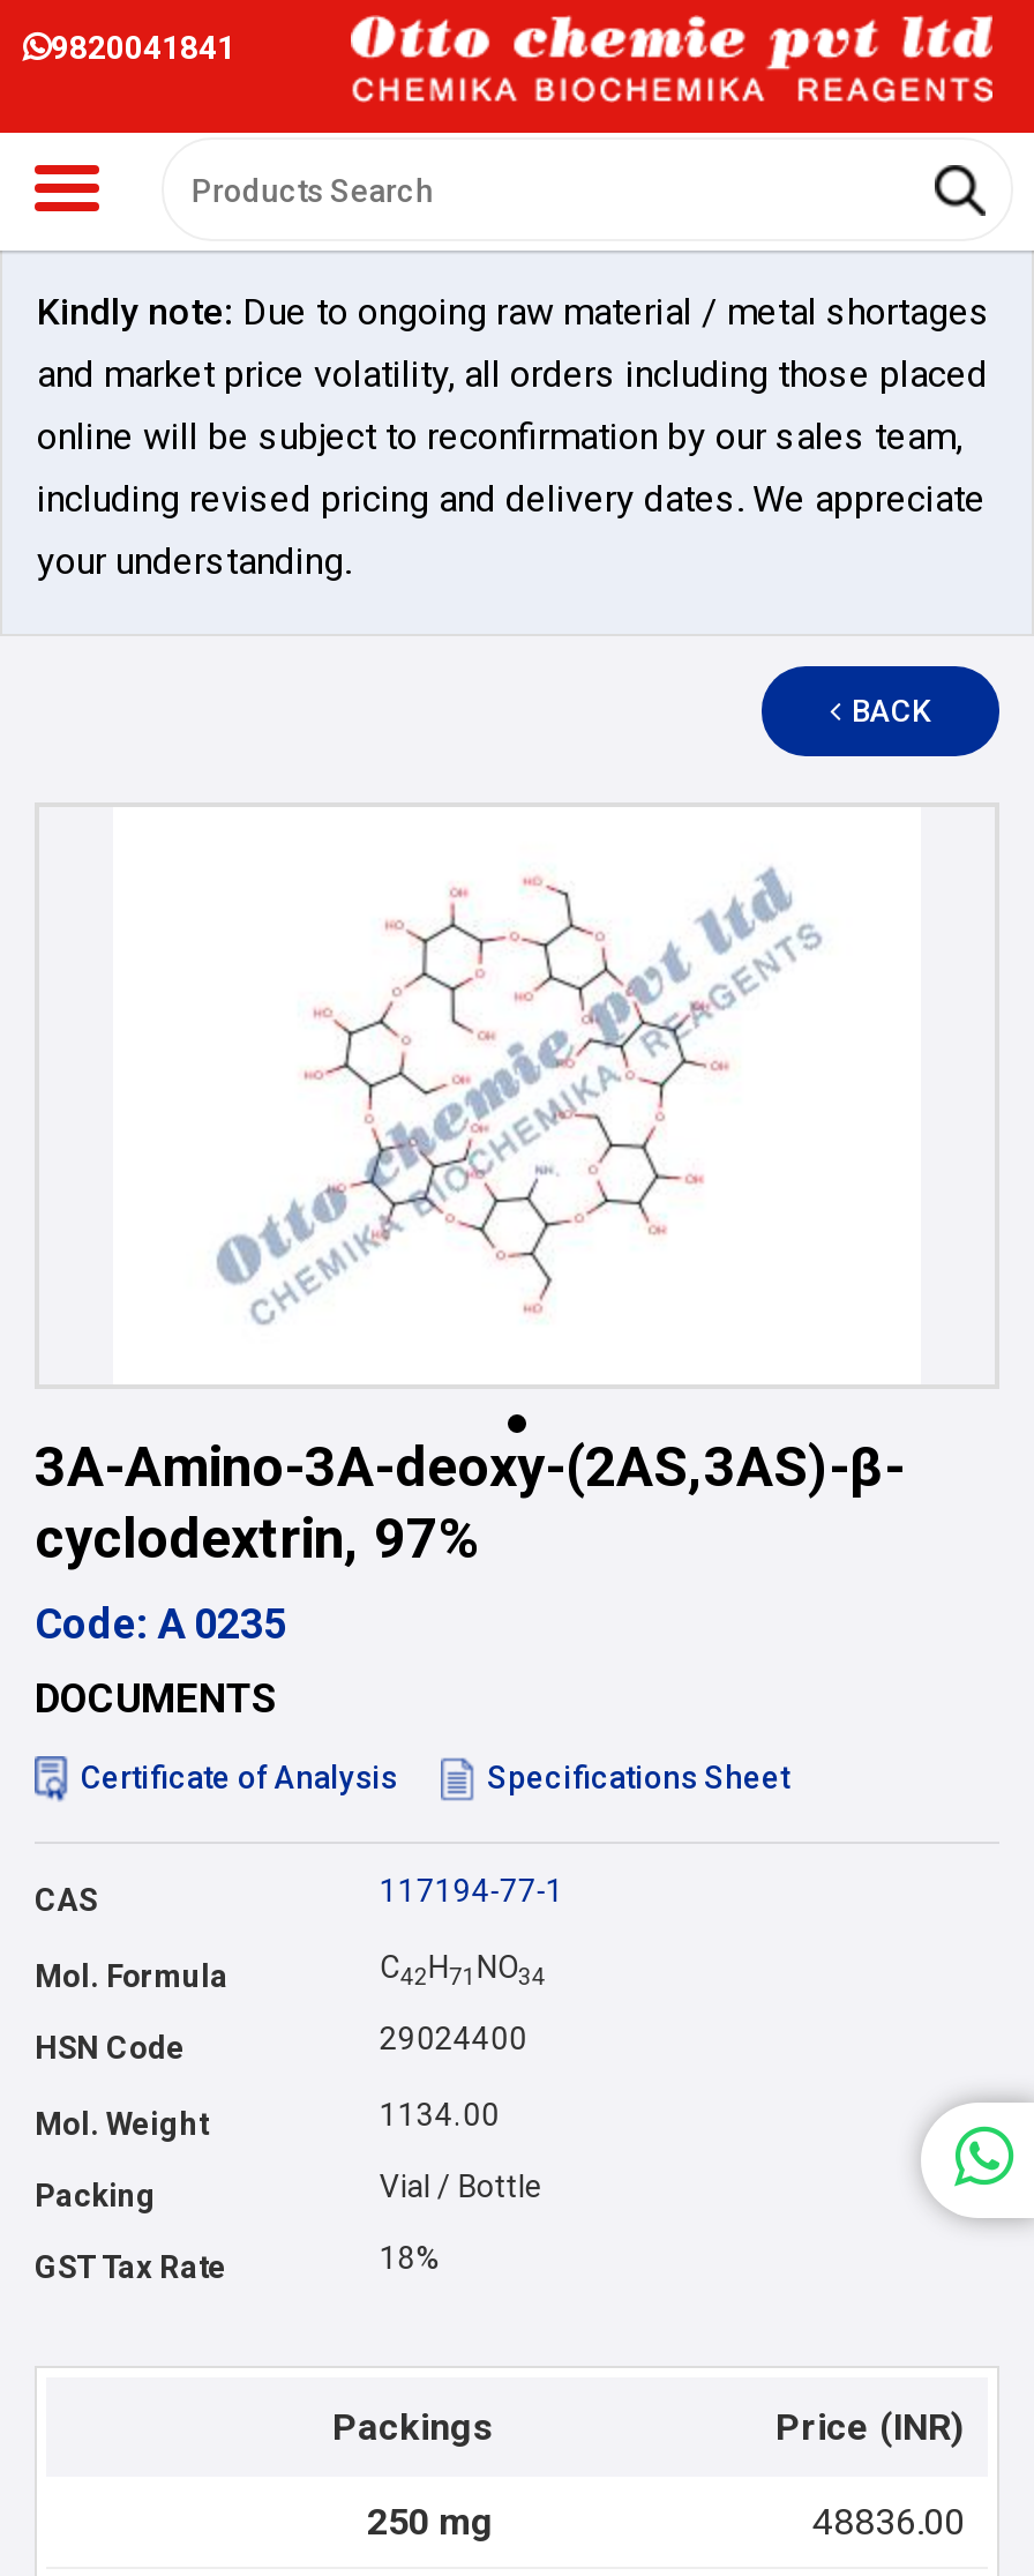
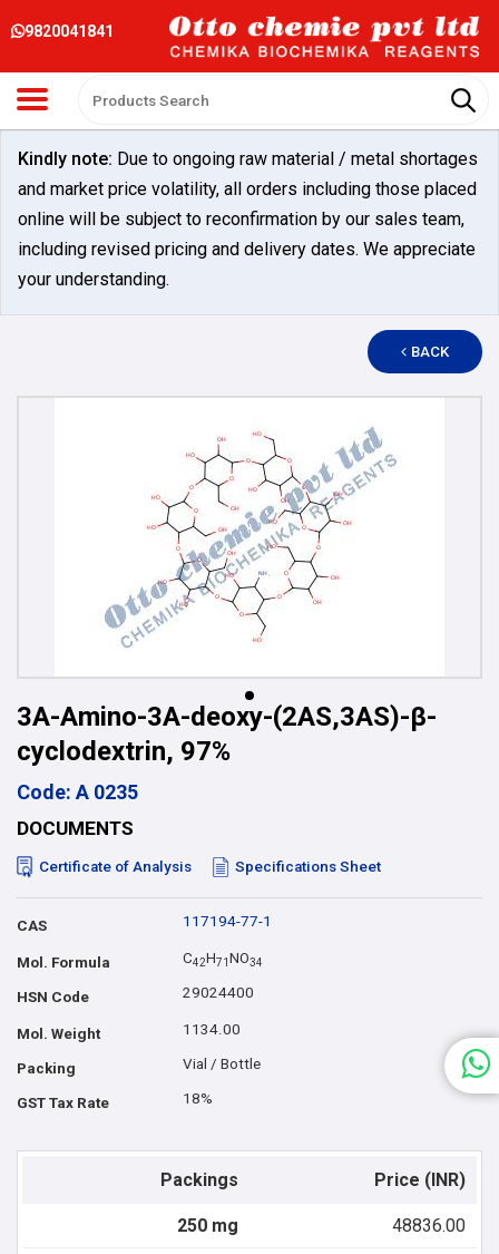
- [image]
+ [image]
